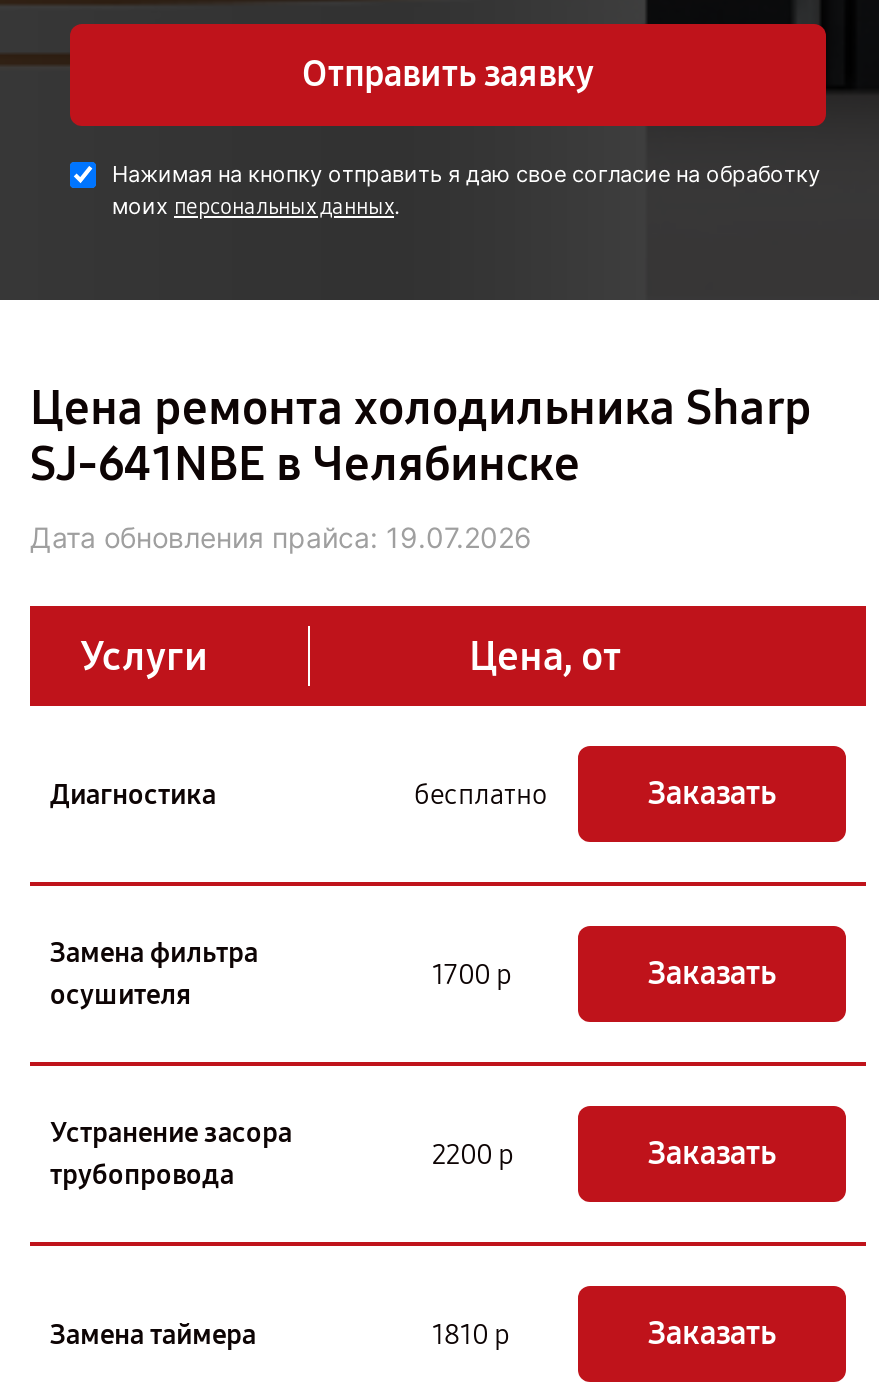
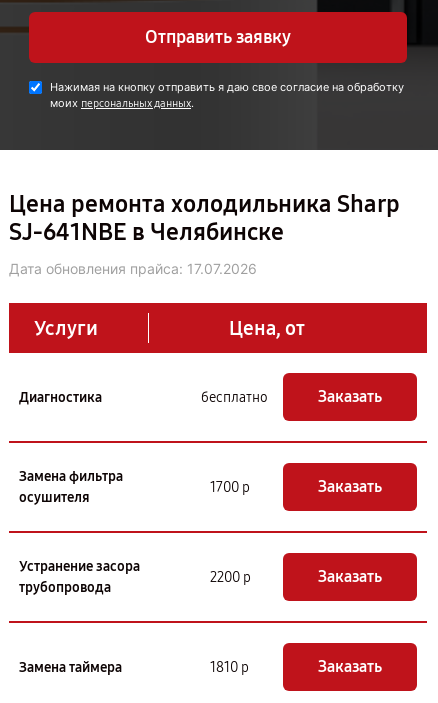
- Дата обновления прайса: 19.07.2026
+ Дата обновления прайса: 17.07.2026
